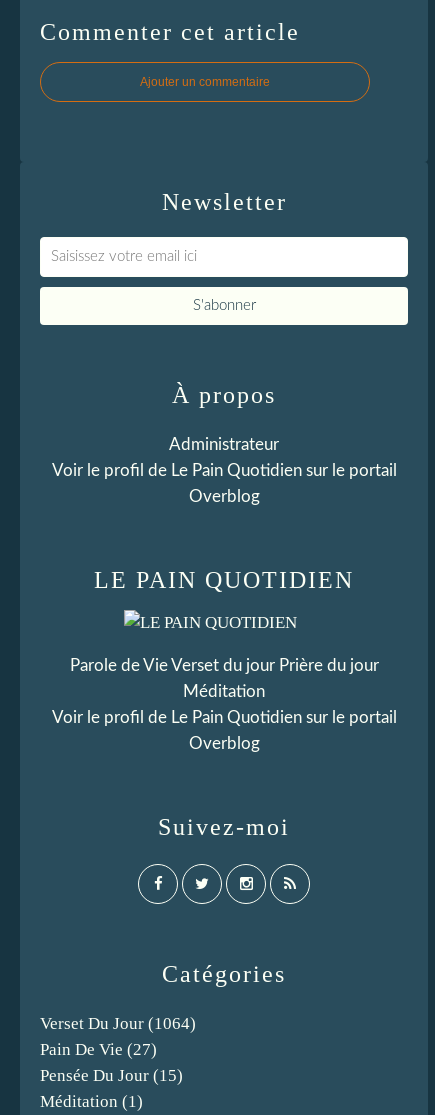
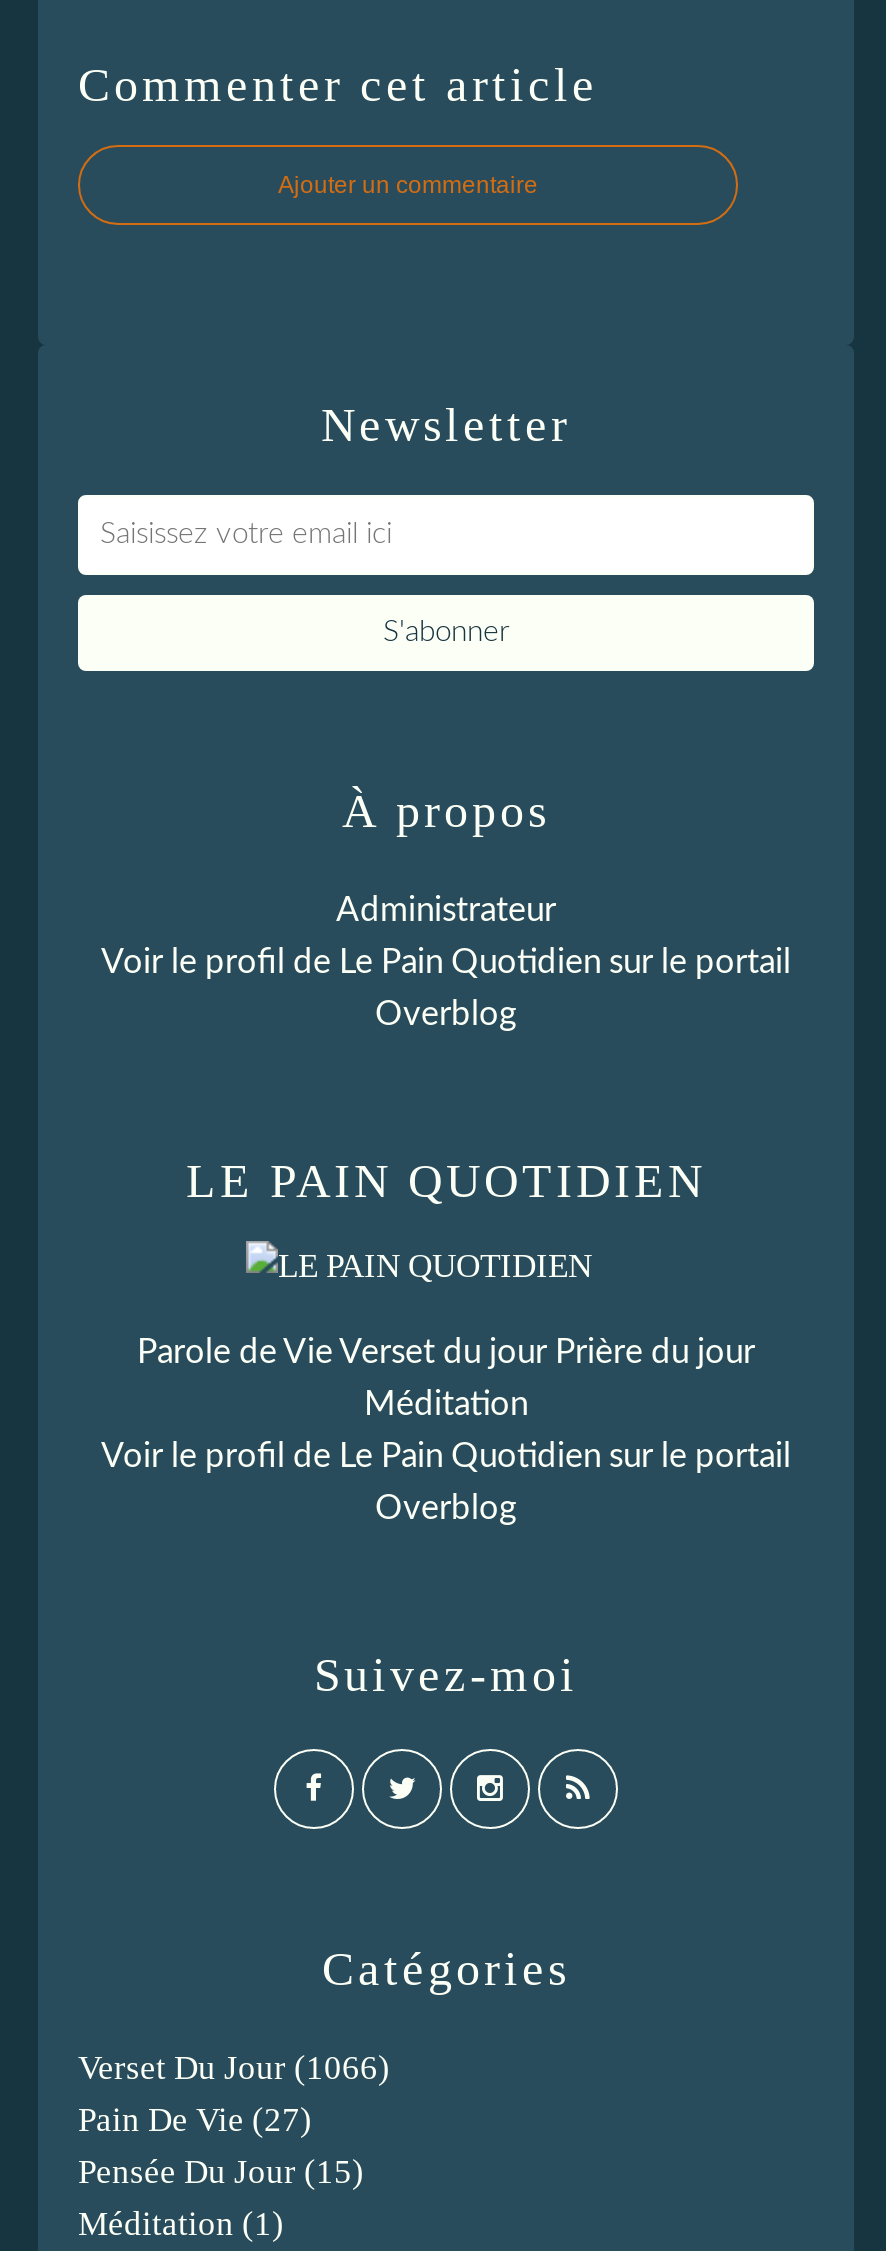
- Verset Du Jour (1064)
+ Verset Du Jour (1066)
